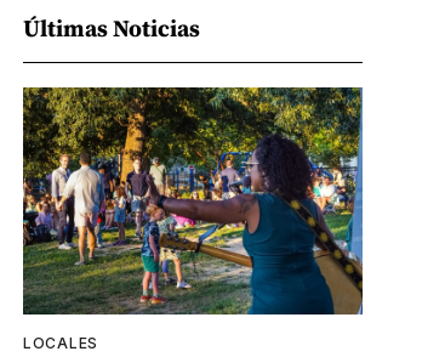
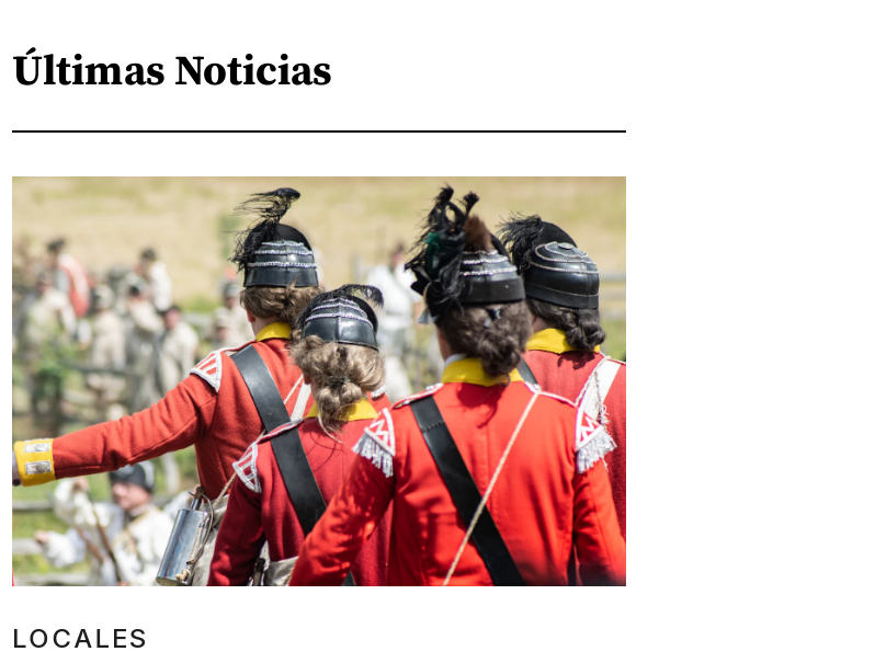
- [image]
+ [image]
